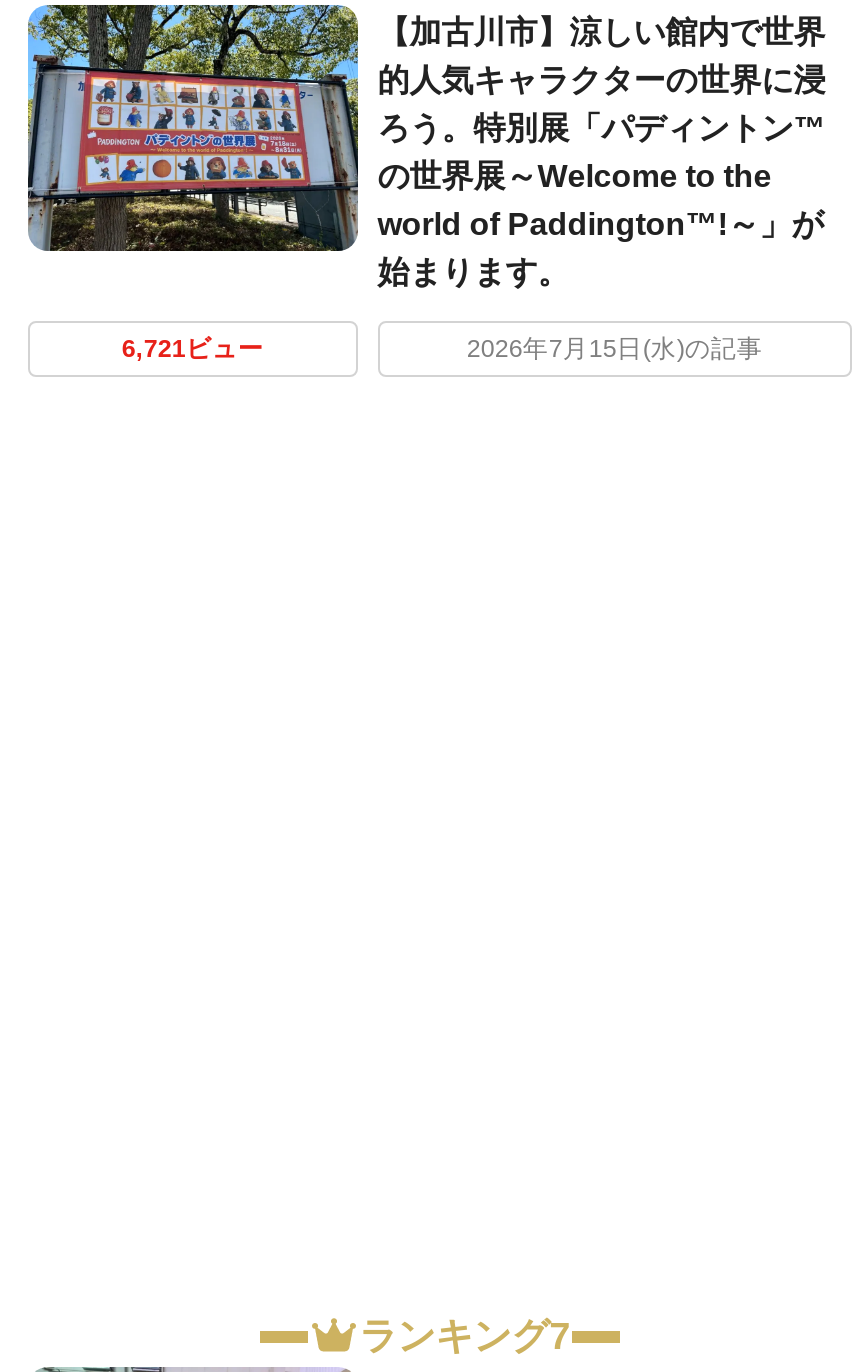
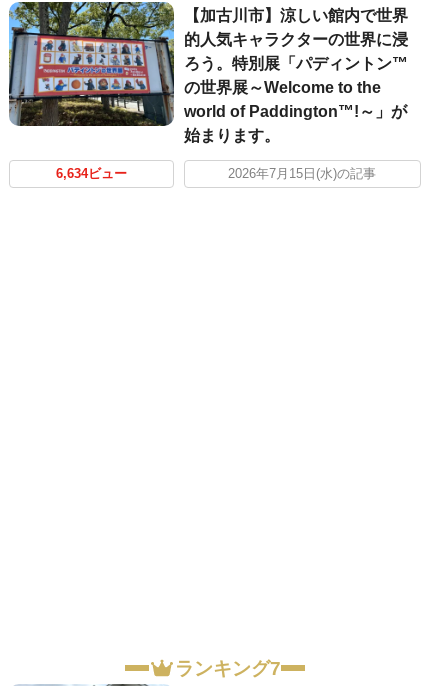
- 6,721ビュー
+ 6,634ビュー
